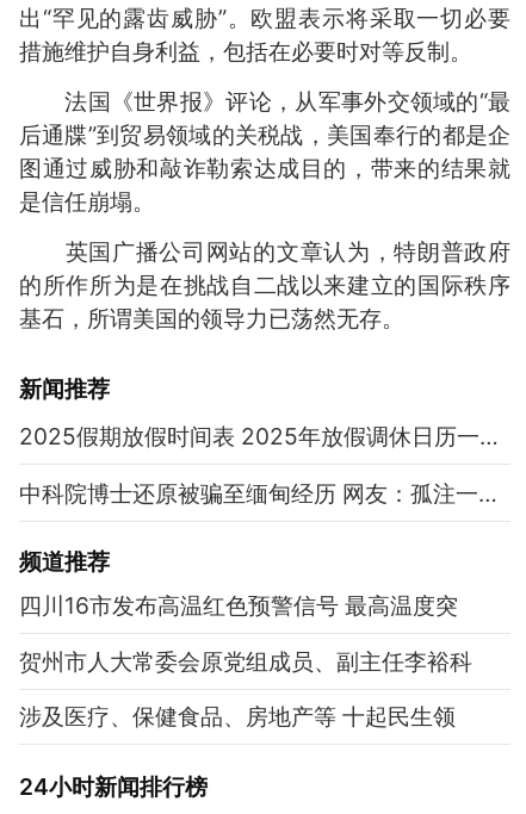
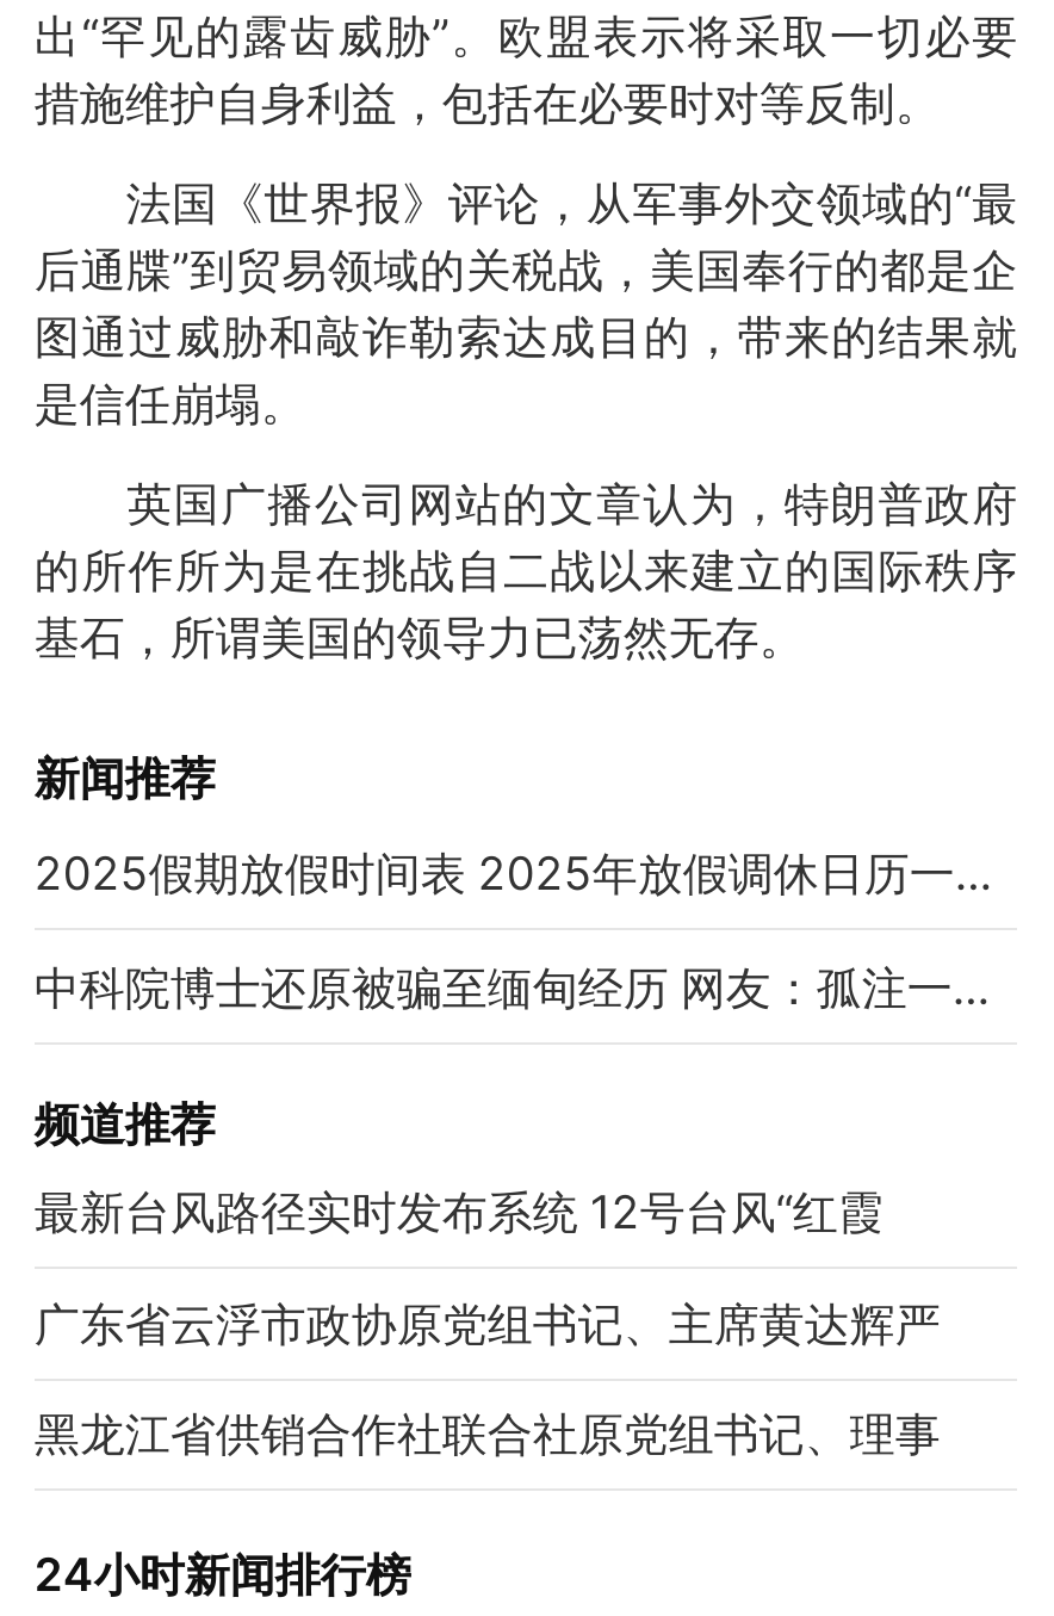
- 四川16市发布高温红色预警信号 最高温度突
+ 最新台风路径实时发布系统 12号台风“红霞

- 贺州市人大常委会原党组成员、副主任李裕科
+ 广东省云浮市政协原党组书记、主席黄达辉严

- 涉及医疗、保健食品、房地产等 十起民生领
+ 黑龙江省供销合作社联合社原党组书记、理事
